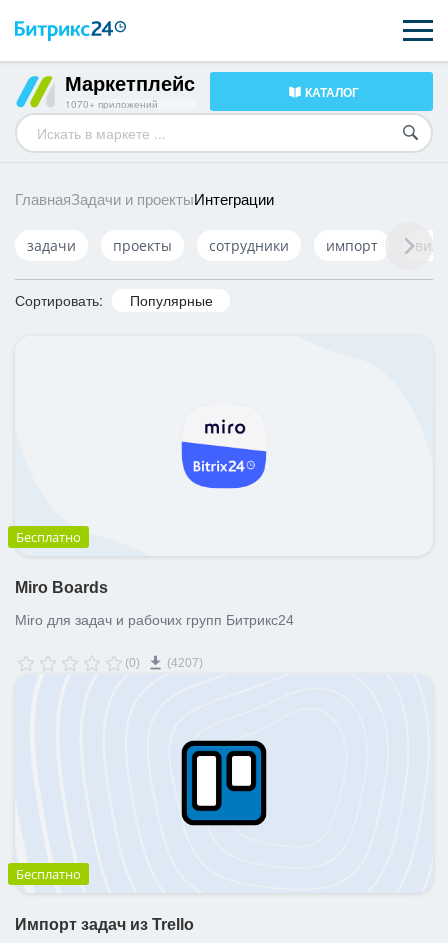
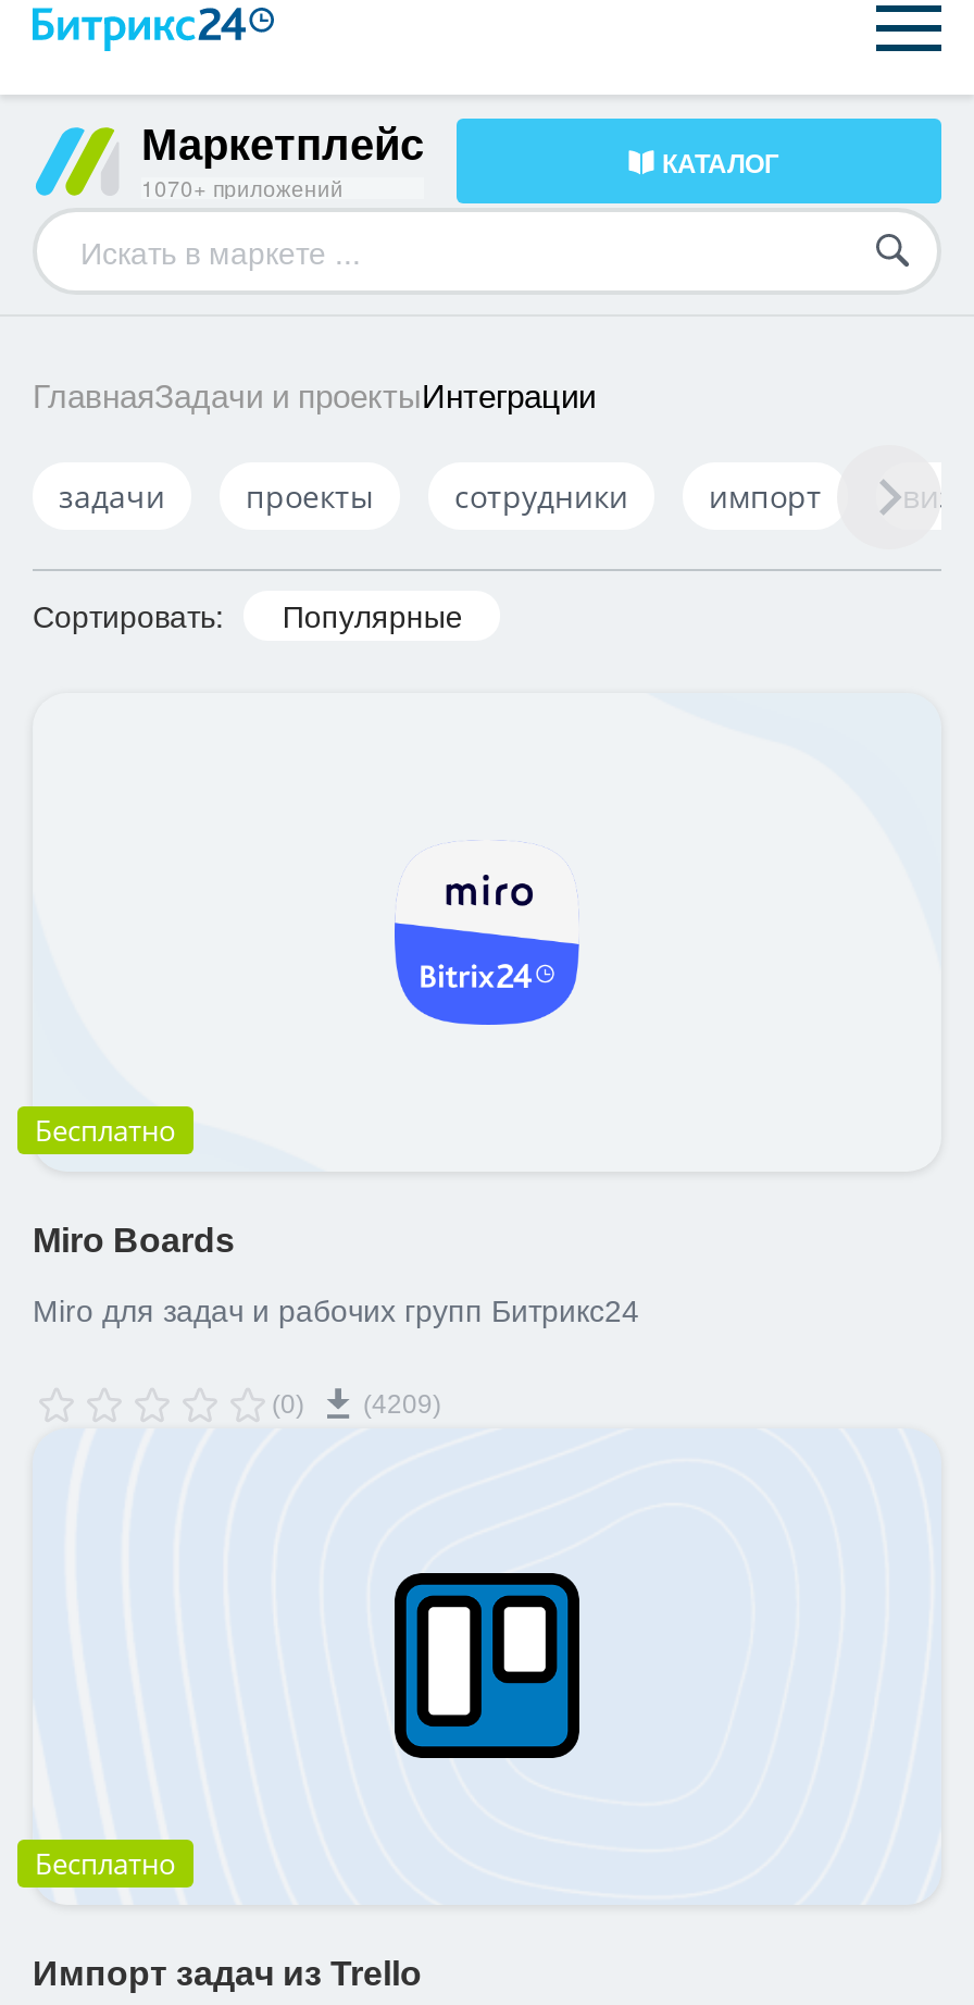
- (0) (4207)
+ (0) (4209)
